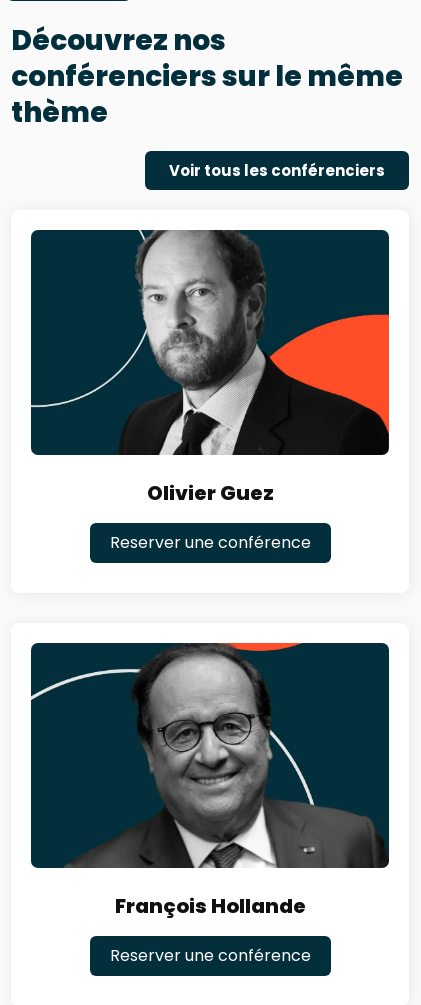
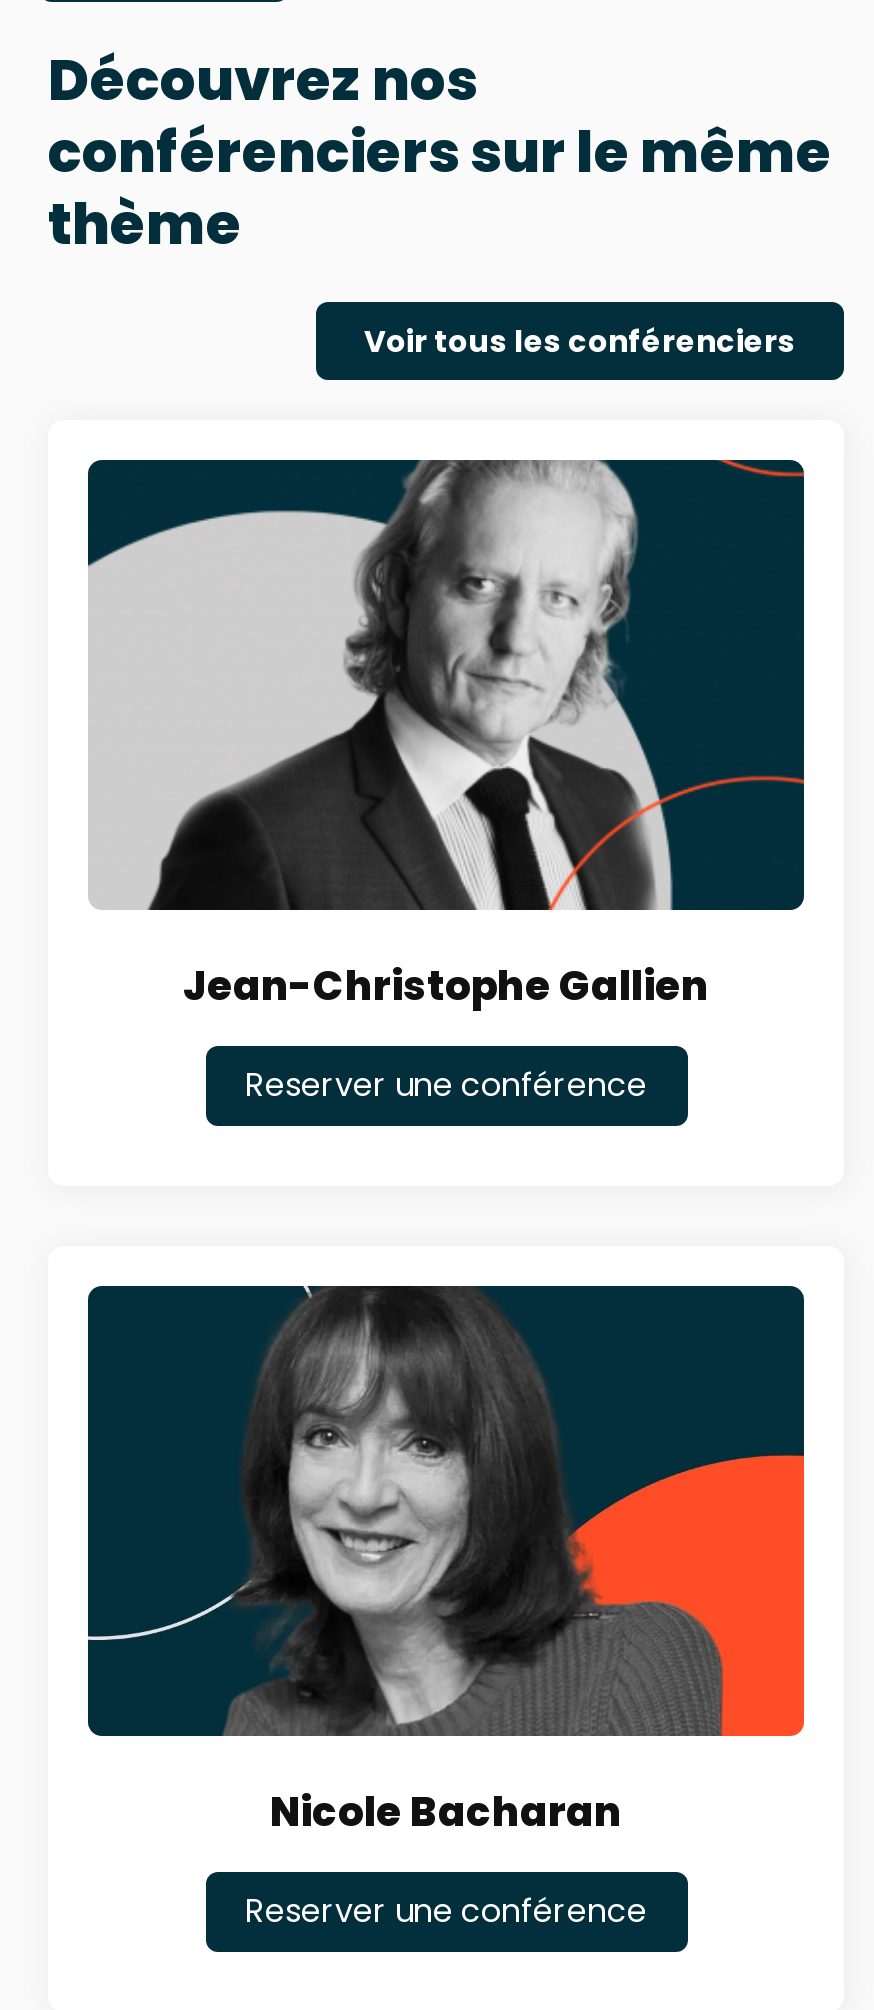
- [image]
- Olivier Guez
+ [image]
+ Jean-Christophe Gallien

- [image]
- François Hollande
+ [image]
+ Nicole Bacharan
